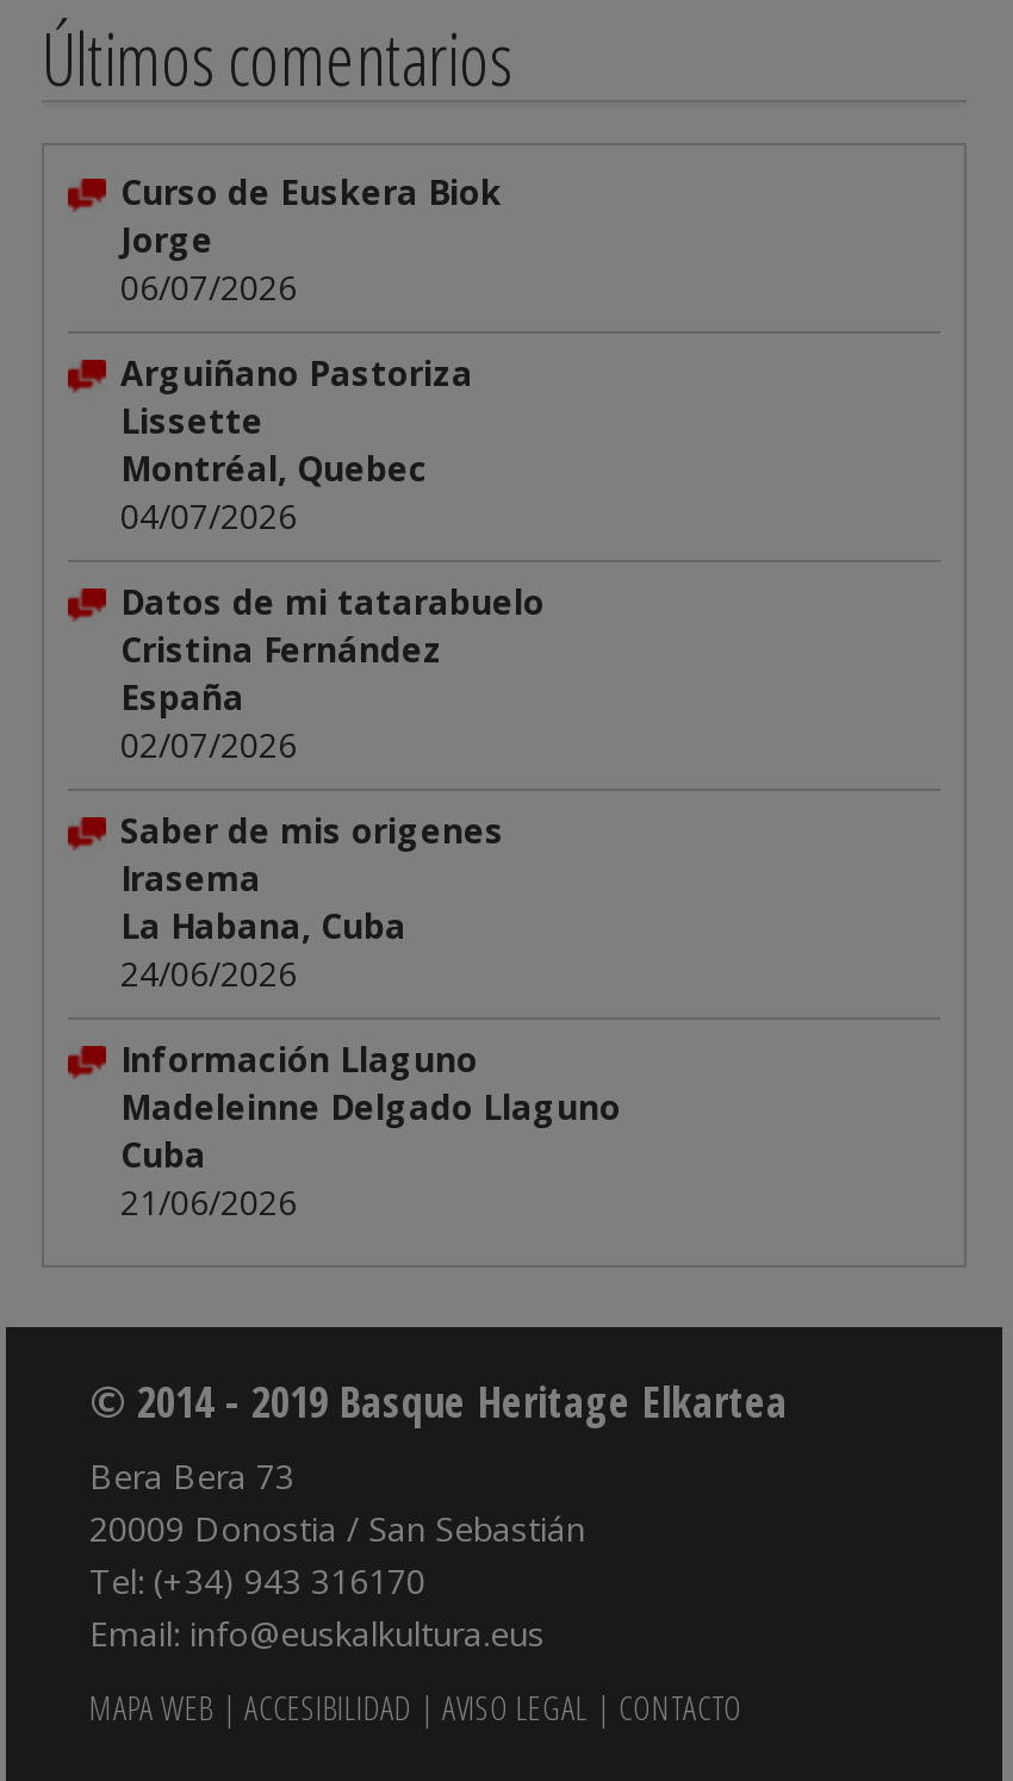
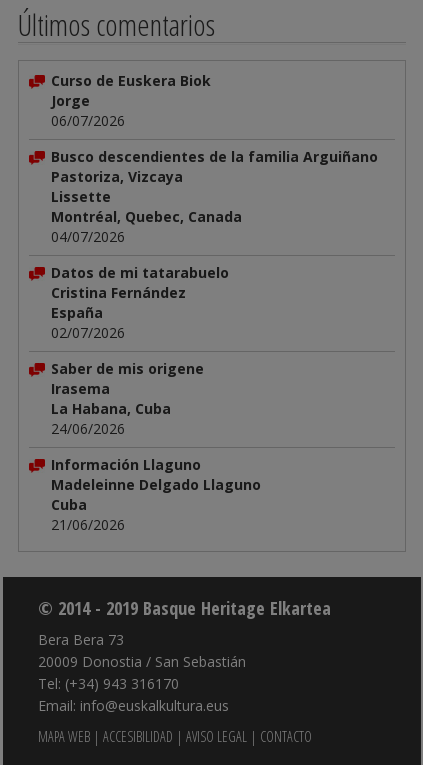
- Arguiñano Pastoriza
+ Busco descendientes de la familia Arguiñano
+ Pastoriza, Vizcaya

- Montréal, Quebec
+ Montréal, Quebec, Canada

- Saber de mis origenes
+ Saber de mis origene
